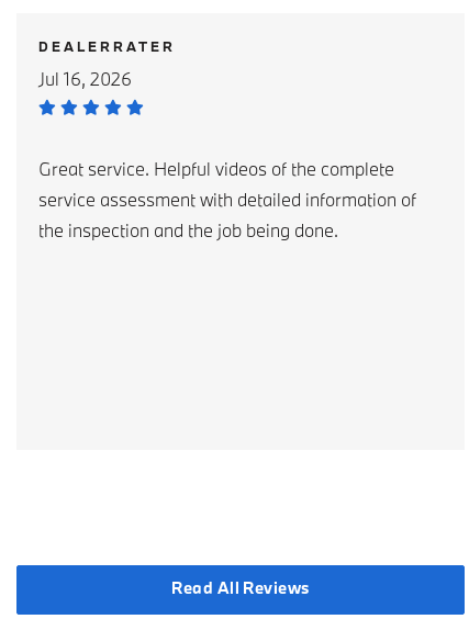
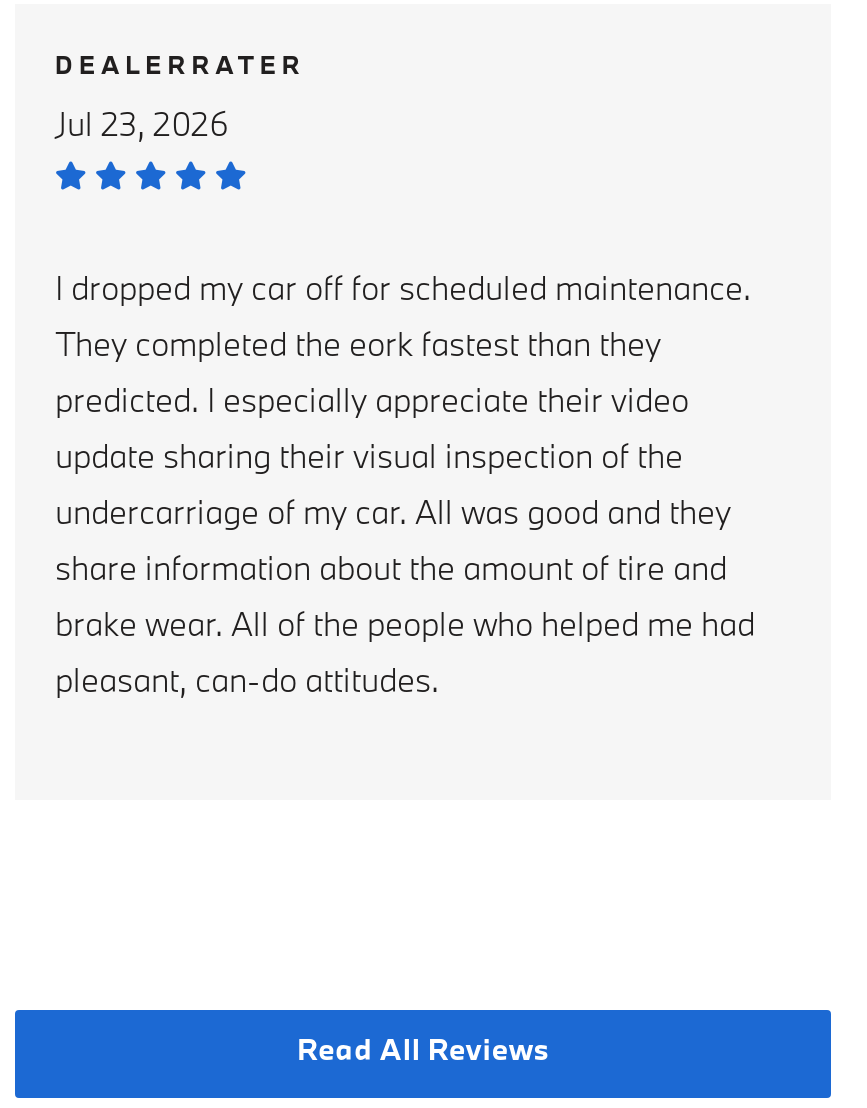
- Jul 16, 2026
+ Jul 23, 2026

- Great service. Helpful videos of the complete
- service assessment with detailed information of
- the inspection and the job being done.
+ I dropped my car off for scheduled maintenance.
+ They completed the eork fastest than they
+ predicted. I especially appreciate their video
+ update sharing their visual inspection of the
+ undercarriage of my car. All was good and they
+ share information about the amount of tire and
+ brake wear. All of the people who helped me had
+ pleasant, can-do attitudes.
